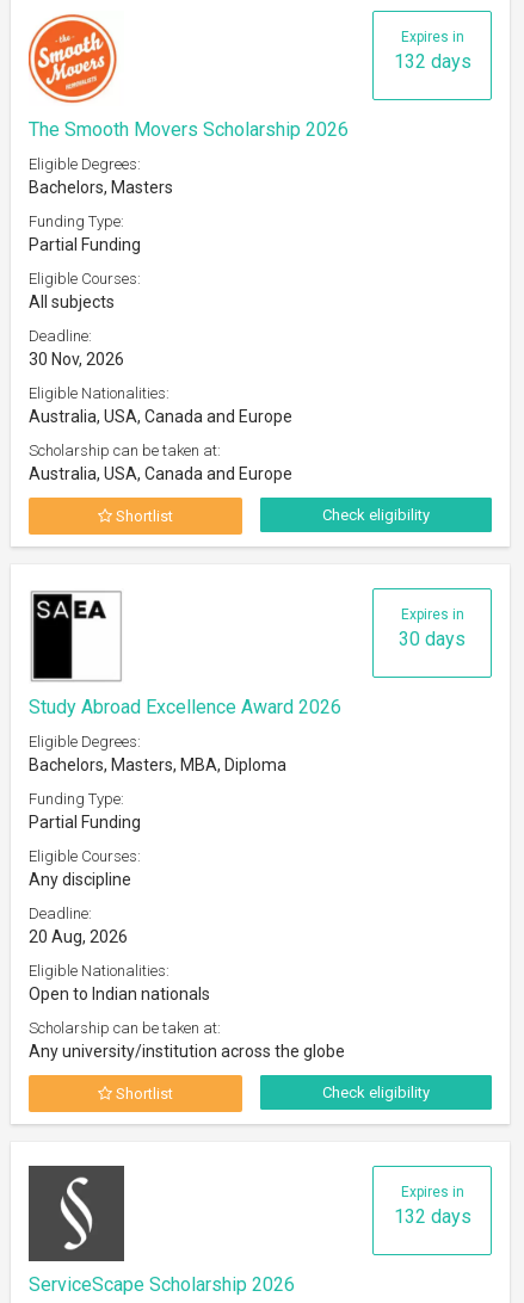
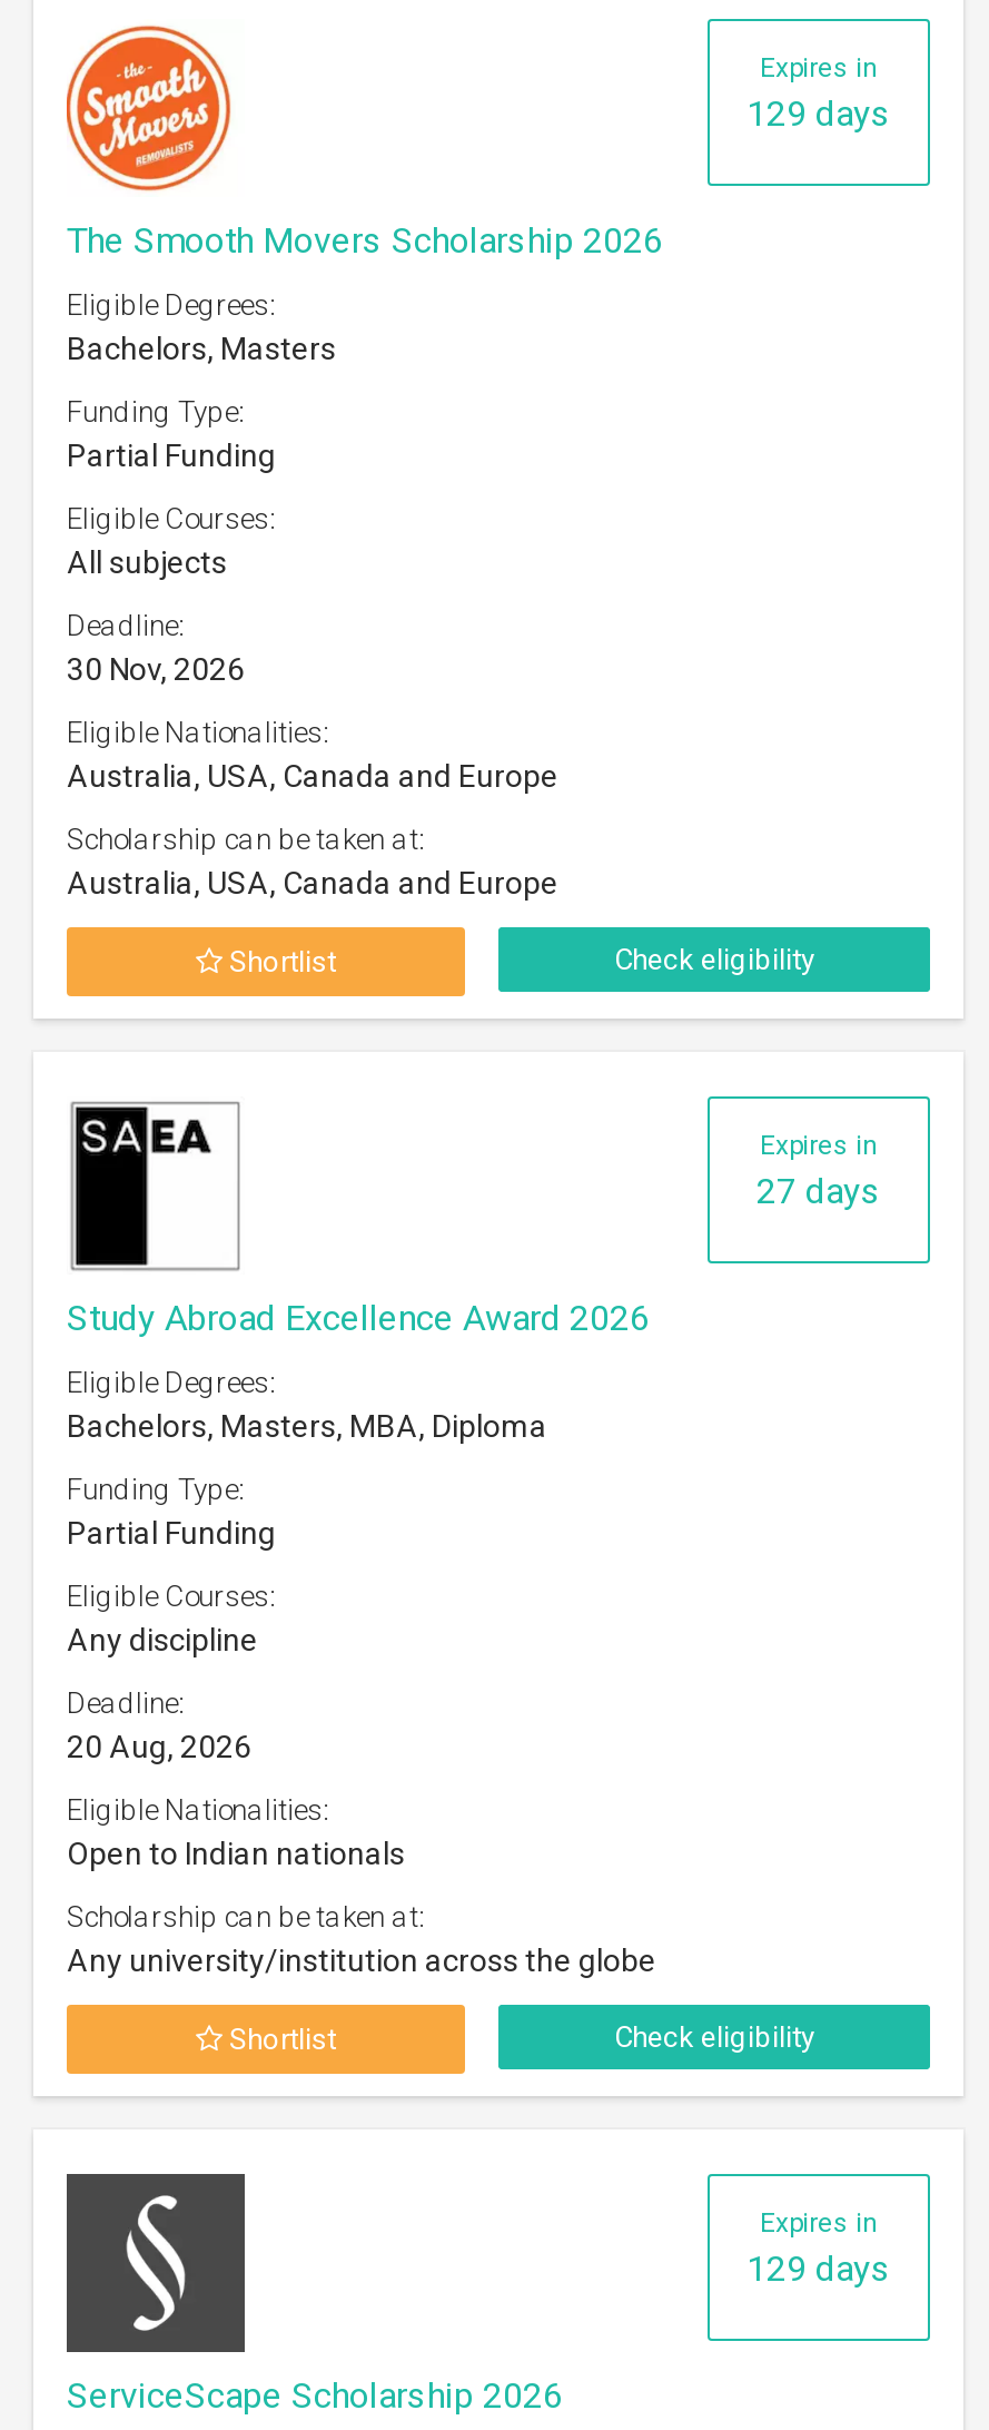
- 132 days
+ 129 days

- 30 days
+ 27 days

- 132 days
+ 129 days
